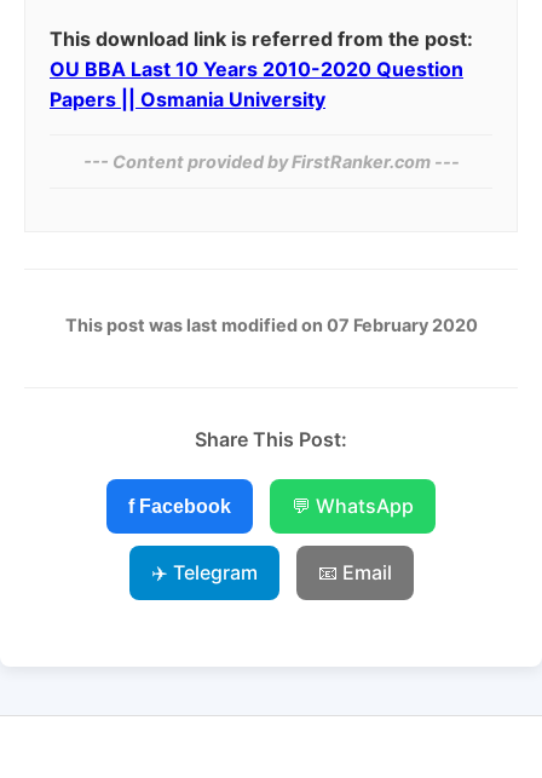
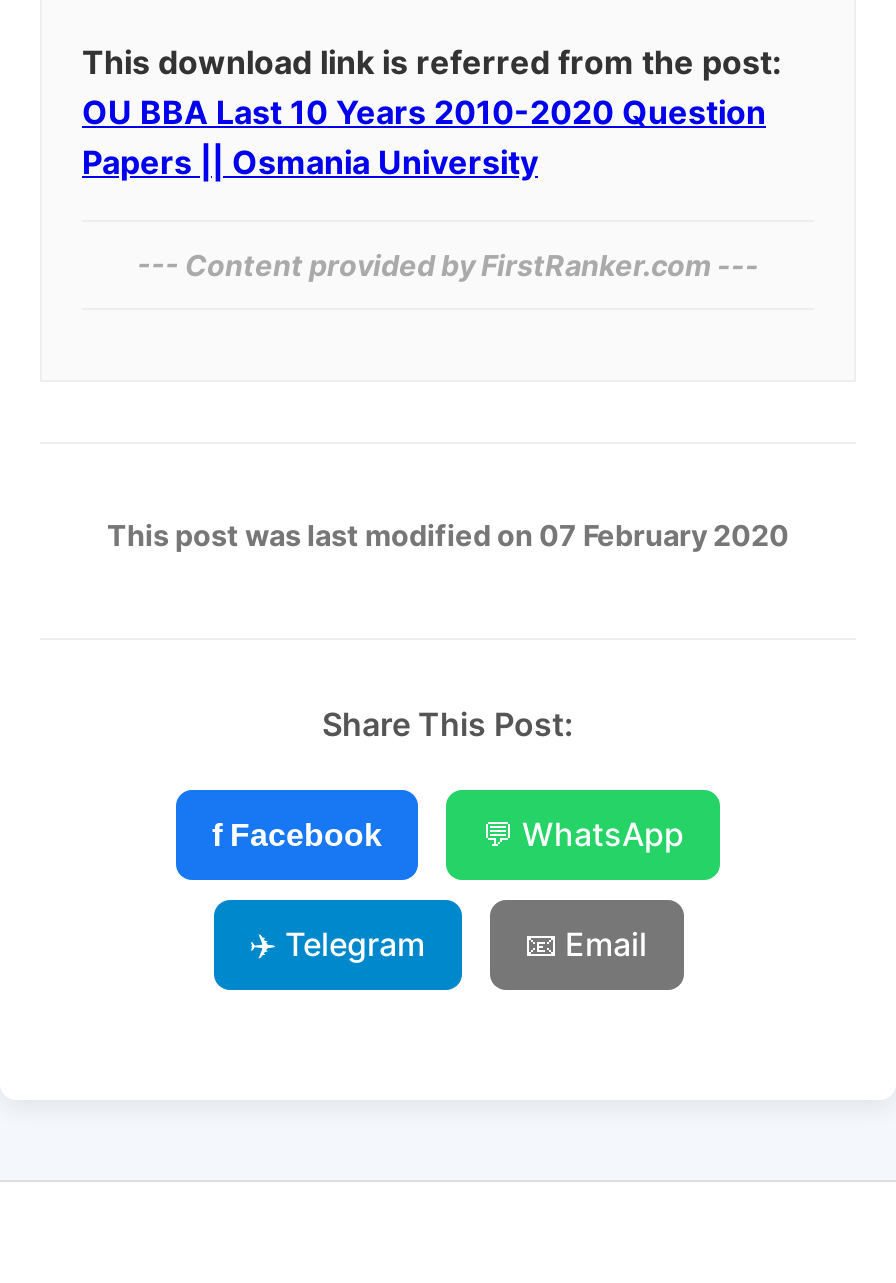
- --- Content provided by‍ FirstRanker.com ---
+ --- Content provided by‌ FirstRanker.com ---
